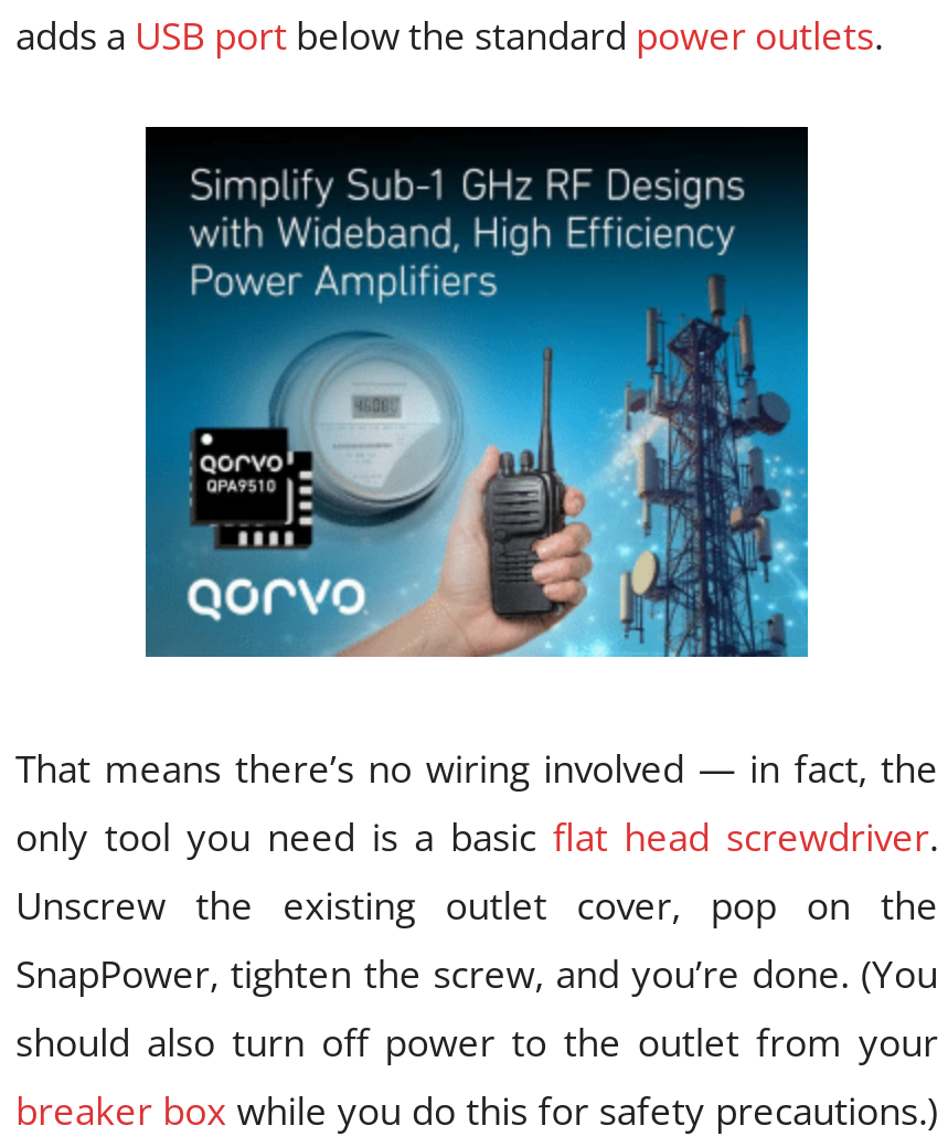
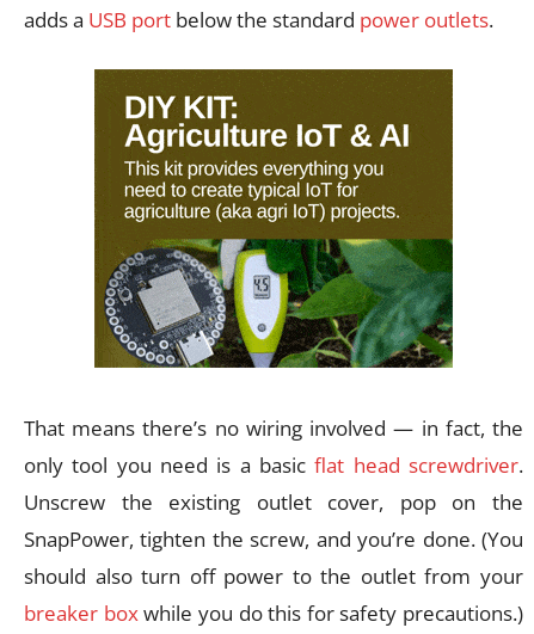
- [image]
+ [image]
